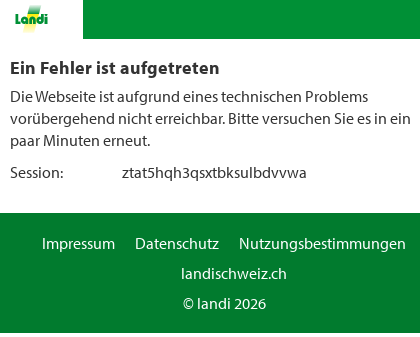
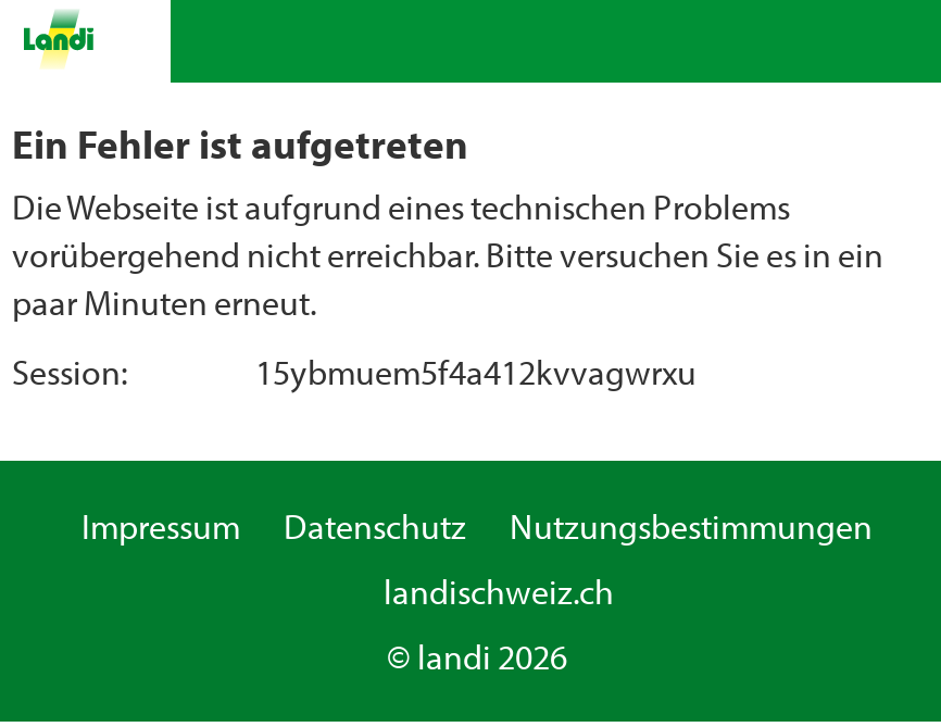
- ztat5hqh3qsxtbksulbdvvwa
+ 15ybmuem5f4a412kvvagwrxu
